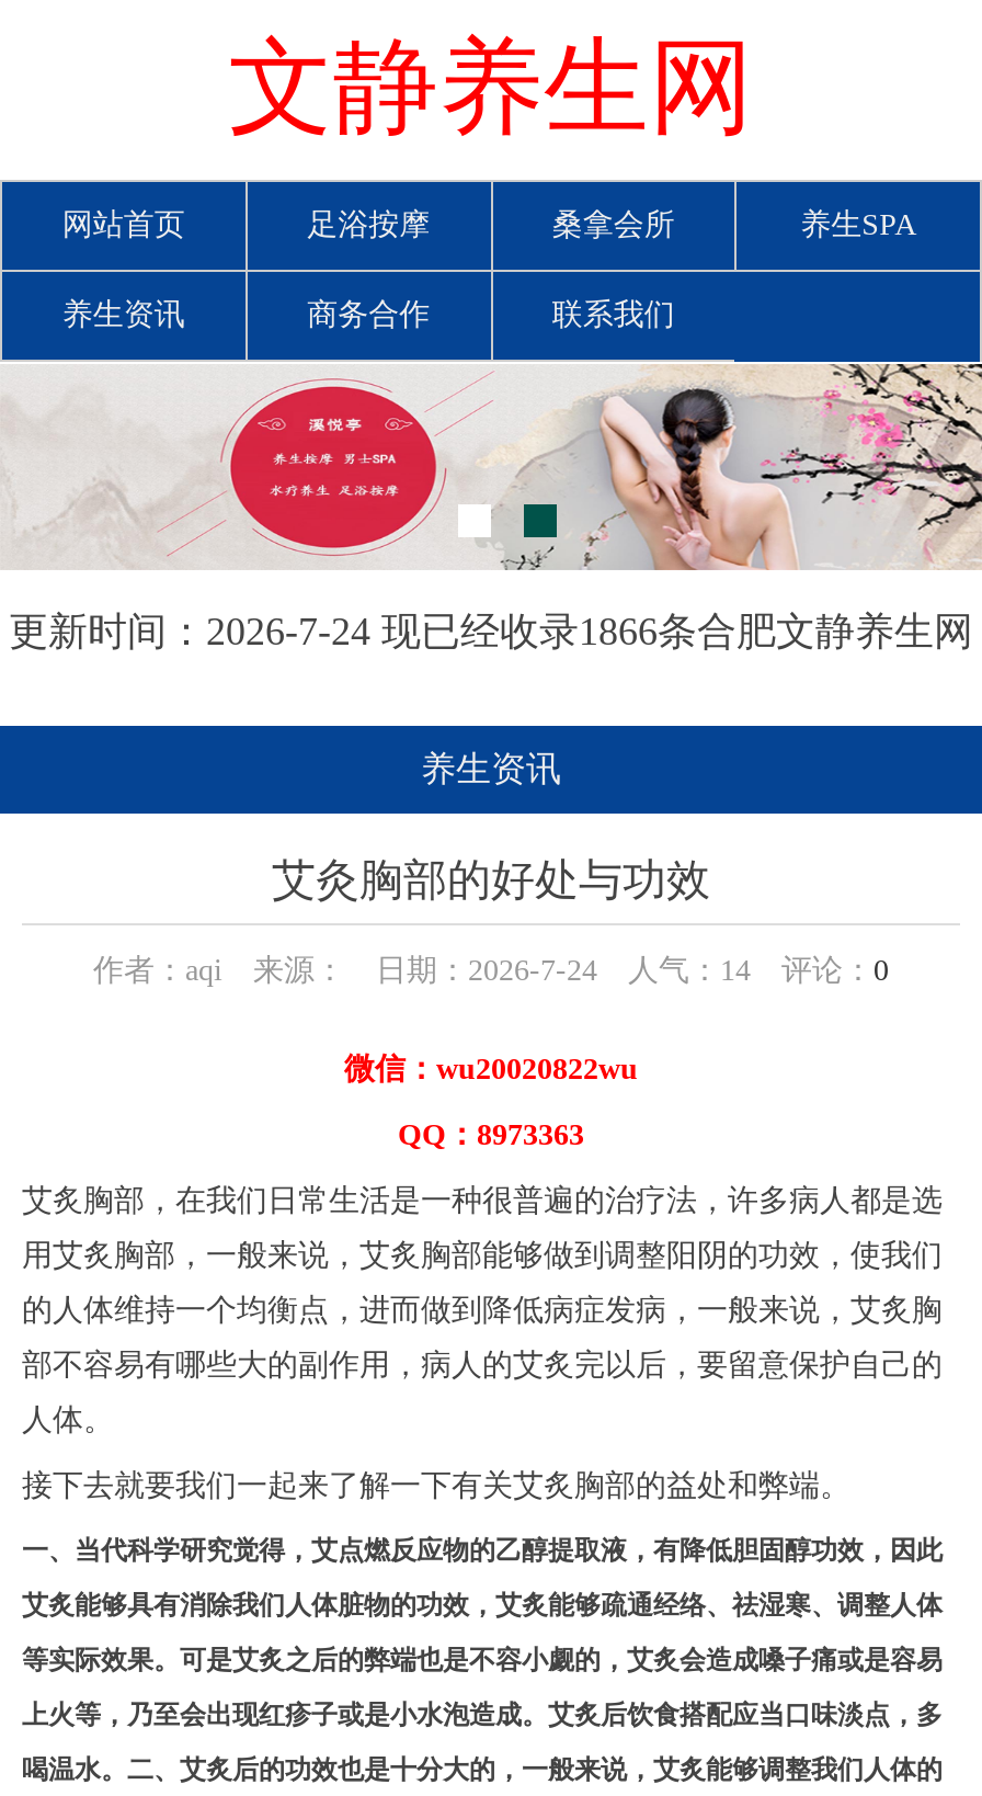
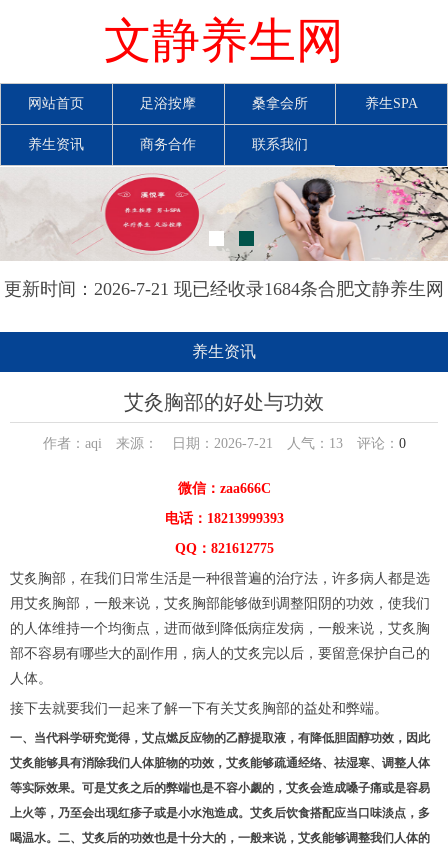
- 更新时间：2026-7-24 现已经收录1866条合肥文静养生网
+ 更新时间：2026-7-21 现已经收录1684条合肥文静养生网

- 作者：aqi 来源： 日期：2026-7-24 人气：14评论：0
- 微信：wu20020822wu
- QQ：8973363
+ 作者：aqi 来源： 日期：2026-7-21 人气：13评论：0
+ 微信：zaa666C
+ 电话：18213999393
+ QQ：821612775
